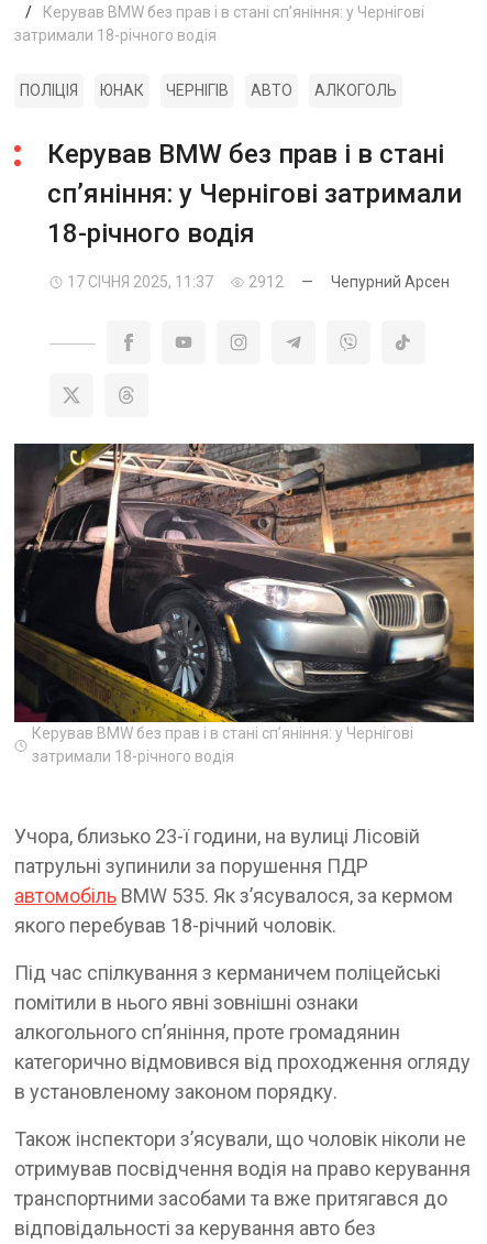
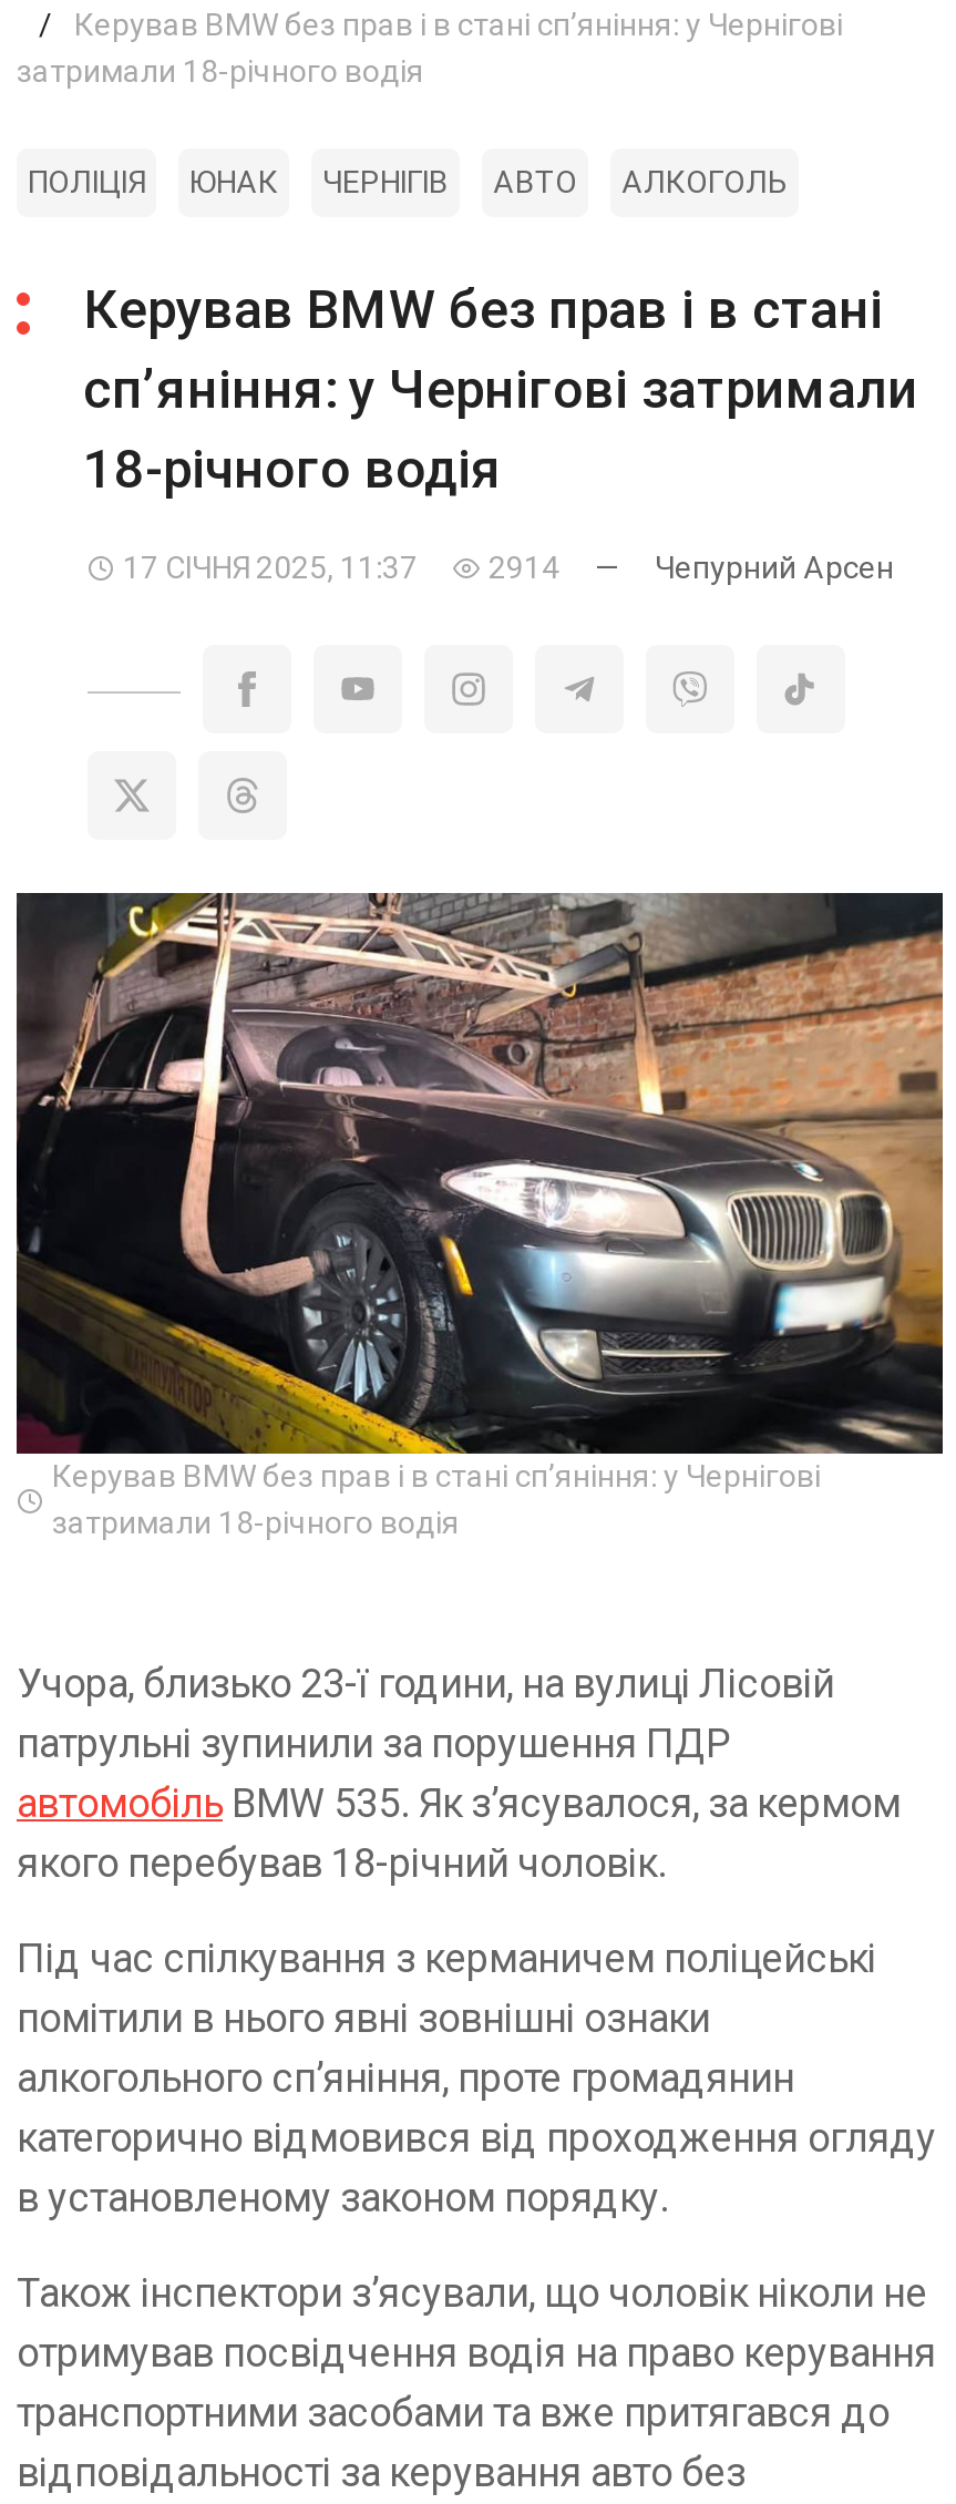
- 2912
+ 2914
